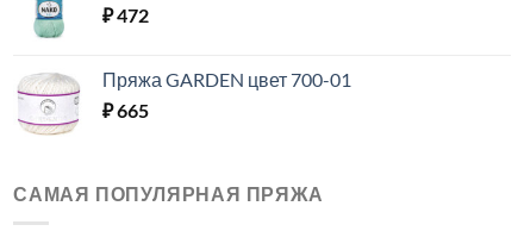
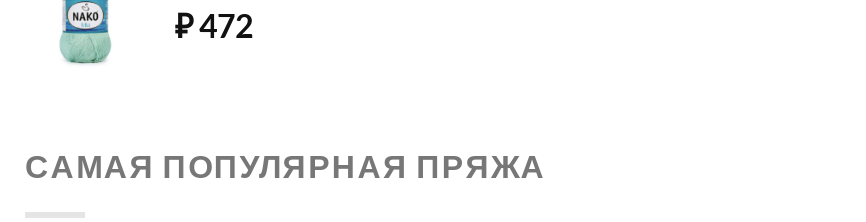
- [image]
- Пряжа GARDEN цвет 700-01
- ₽ 665
